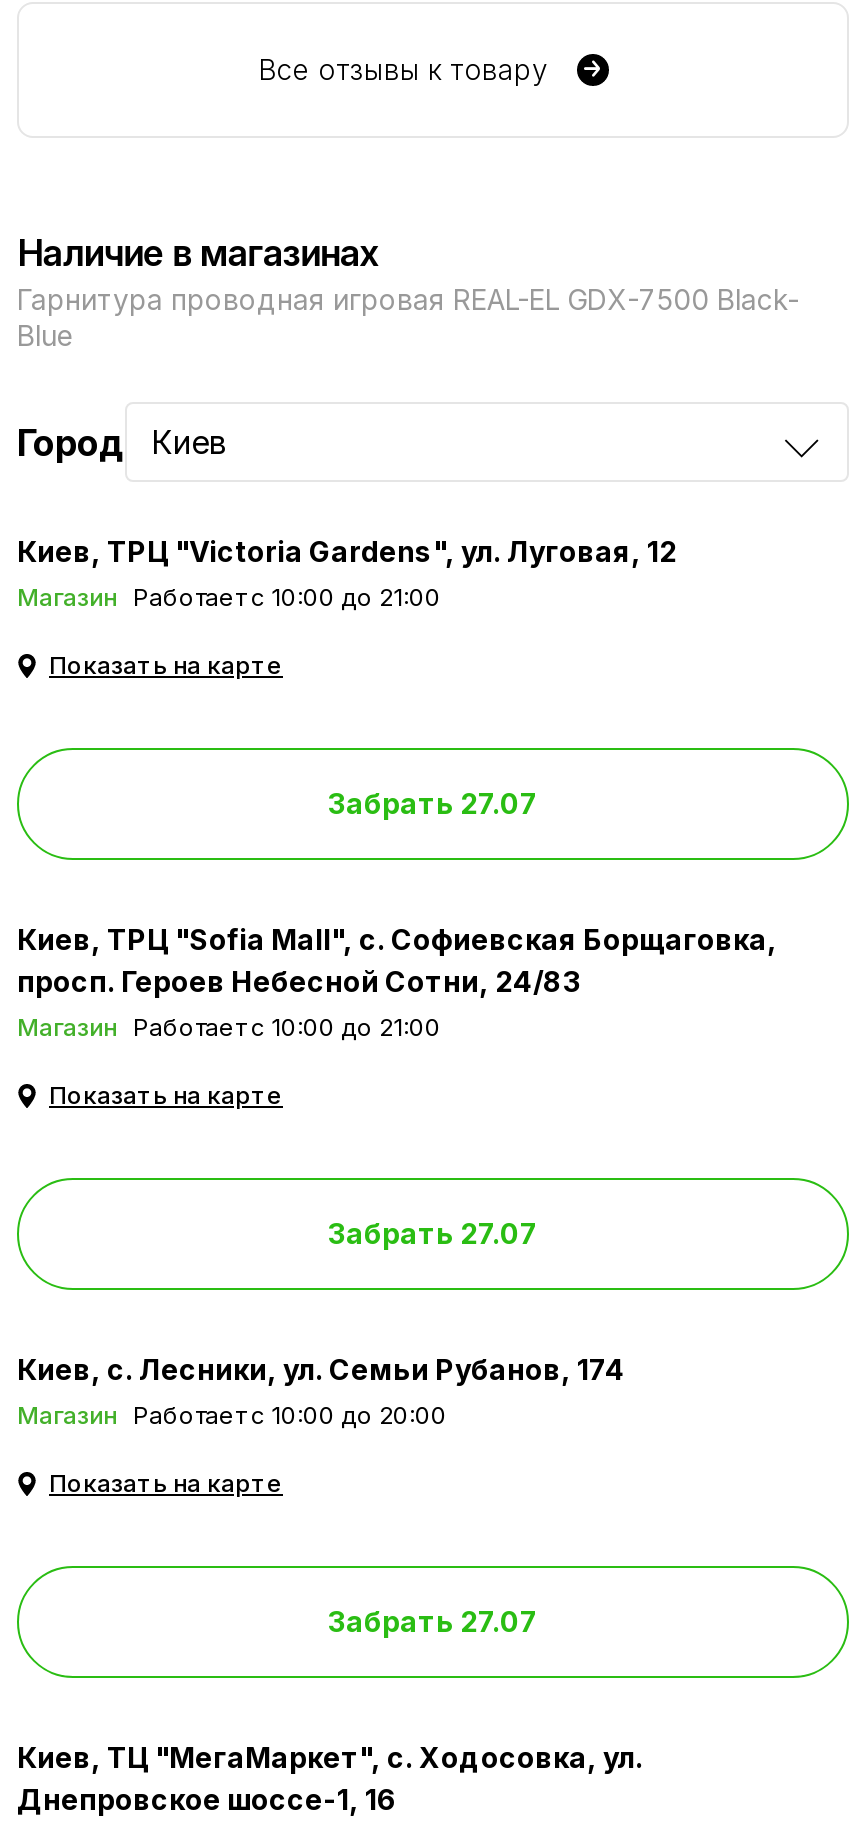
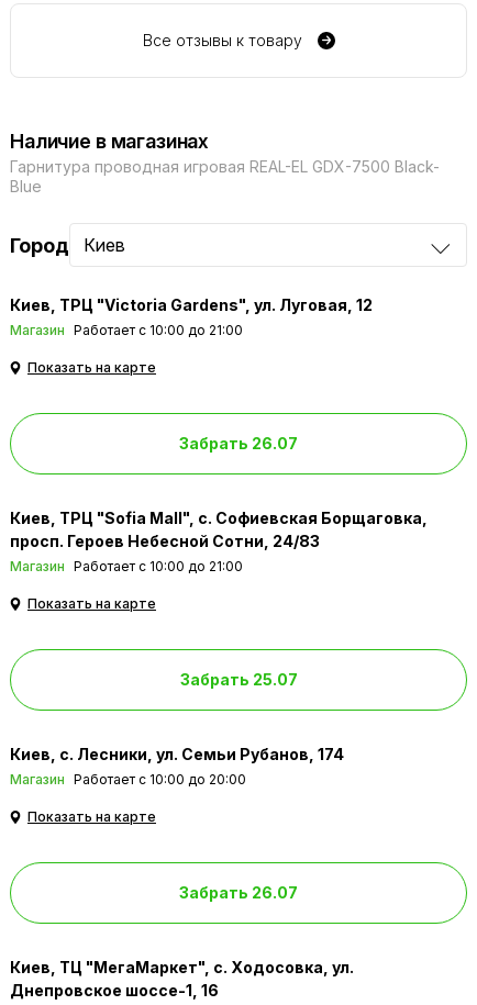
- Забрать 27.07
+ Забрать 26.07

- Забрать 27.07
+ Забрать 25.07

- Забрать 27.07
+ Забрать 26.07
